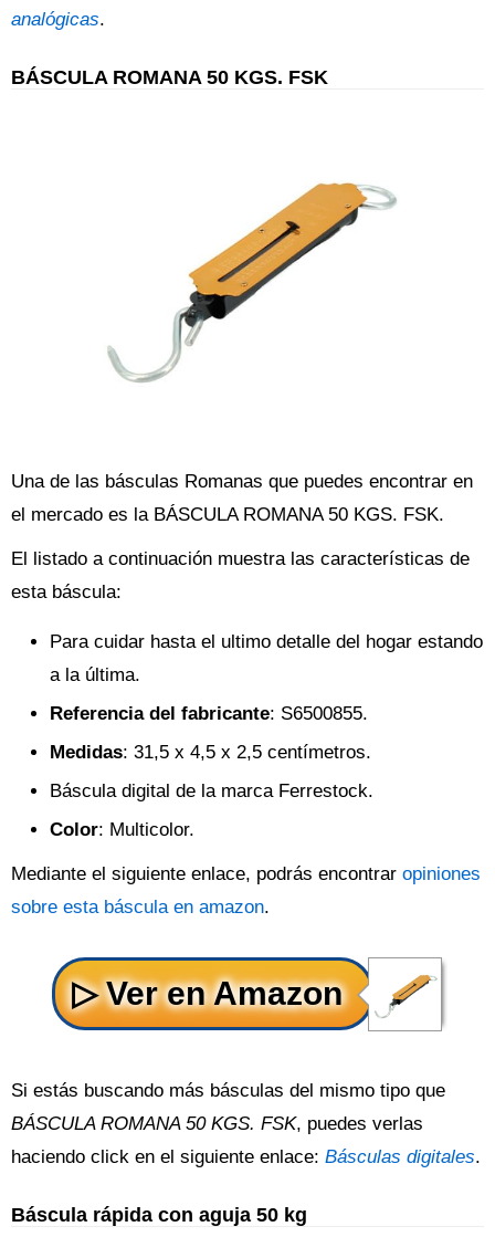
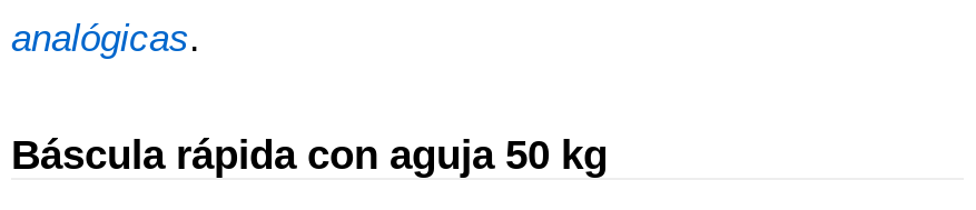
- BÁSCULA ROMANA 50 KGS. FSK

- [image]

- Una de las básculas Romanas que puedes encontrar en
- el mercado es la BÁSCULA ROMANA 50 KGS. FSK.
- El listado a continuación muestra las características de
- esta báscula:
- Para cuidar hasta el ultimo detalle del hogar estando
- a la última.
- Referencia del fabricante: S6500855.
- Medidas: 31,5 x 4,5 x 2,5 centímetros.
- Báscula digital de la marca Ferrestock.
- Color: Multicolor.
- Mediante el siguiente enlace, podrás encontrar opiniones
- sobre esta báscula en amazon.

- [image]

- Si estás buscando más básculas del mismo tipo que
- BÁSCULA ROMANA 50 KGS. FSK, puedes verlas
- haciendo click en el siguiente enlace: Básculas digitales.
